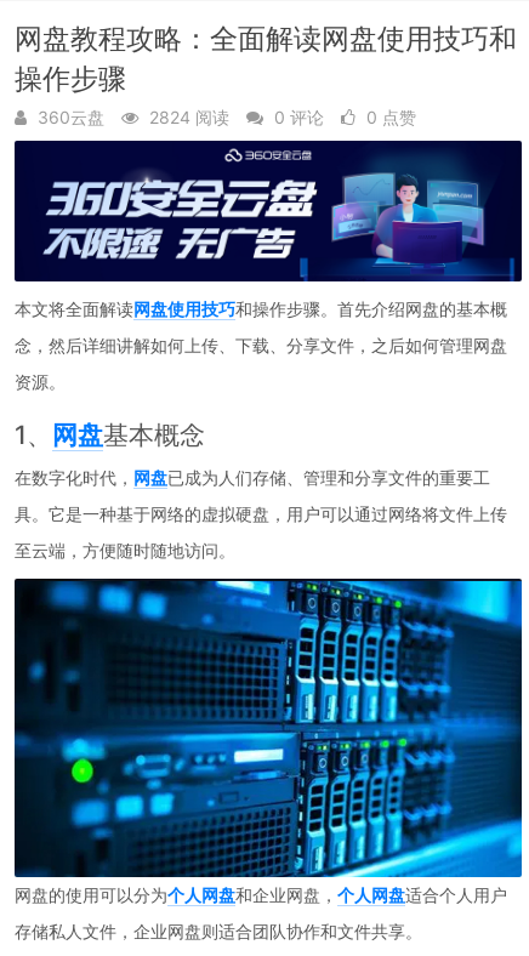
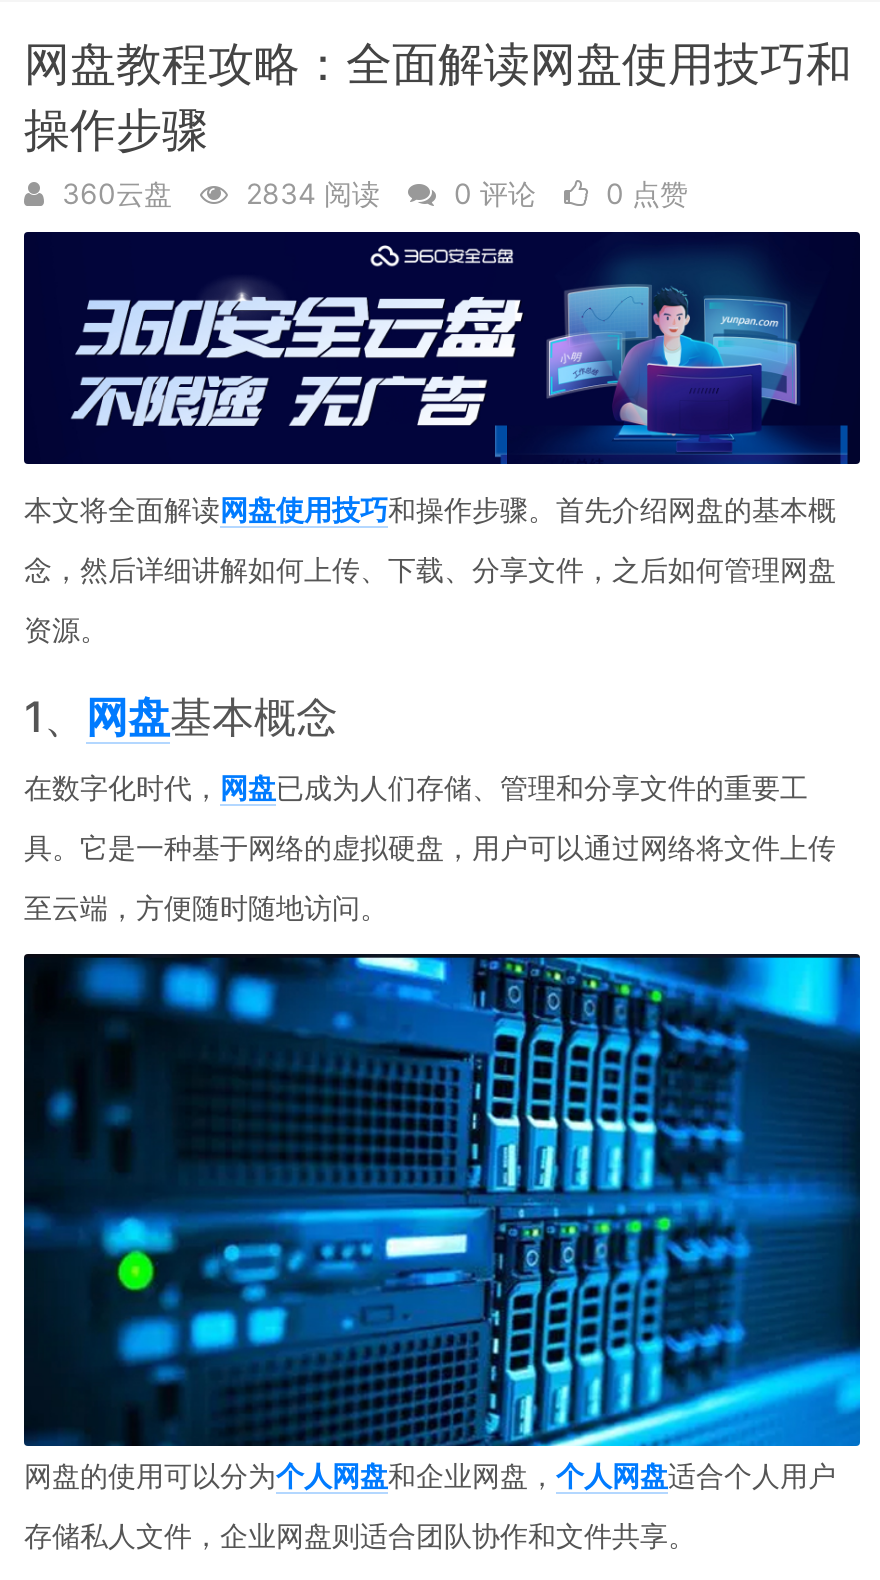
- 360云盘 2824 阅读 0 评论 0 点赞
+ 360云盘 2834 阅读 0 评论 0 点赞
